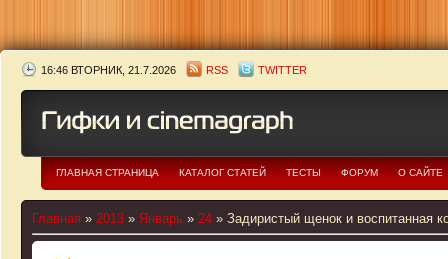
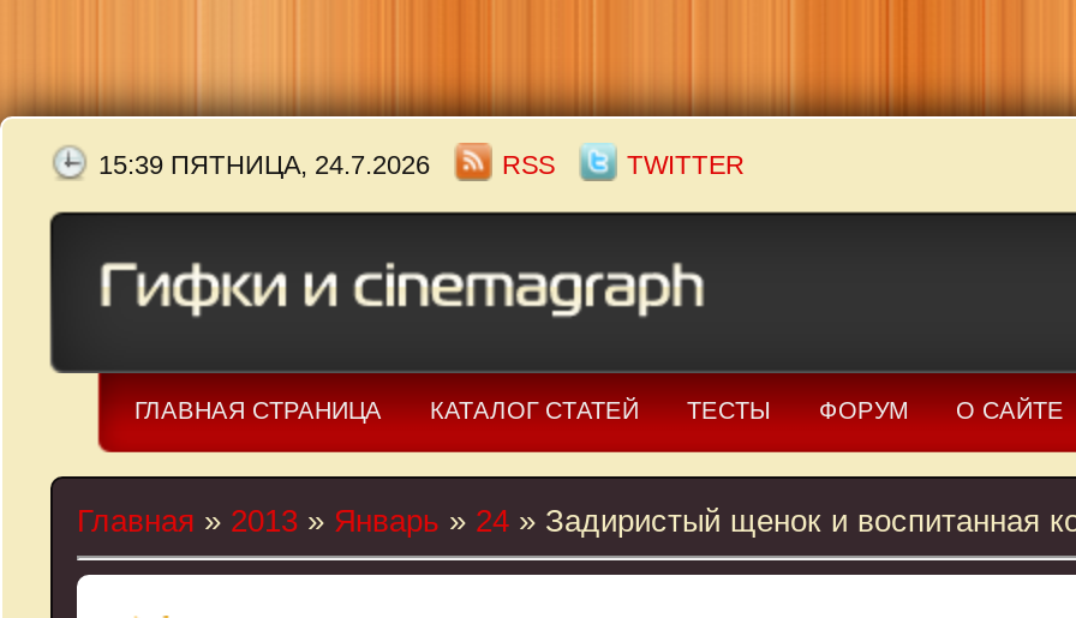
- 16:46 ВТОРНИК, 21.7.2026
+ 15:39 ПЯТНИЦА, 24.7.2026
